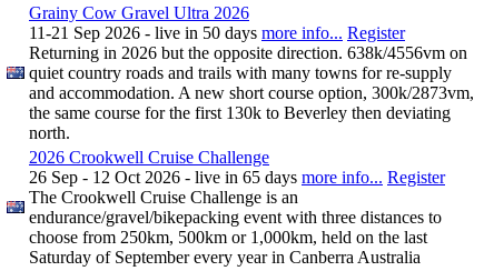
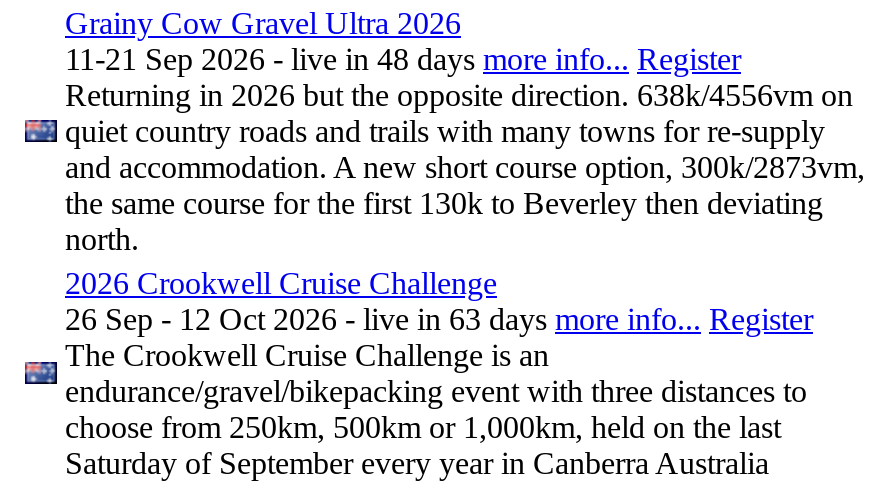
- 11‑21 Sep 2026 - live in 50 days more info... Register
+ 11‑21 Sep 2026 - live in 48 days more info... Register

- 26 Sep ‑ 12 Oct 2026 - live in 65 days more info... Register
+ 26 Sep ‑ 12 Oct 2026 - live in 63 days more info... Register
